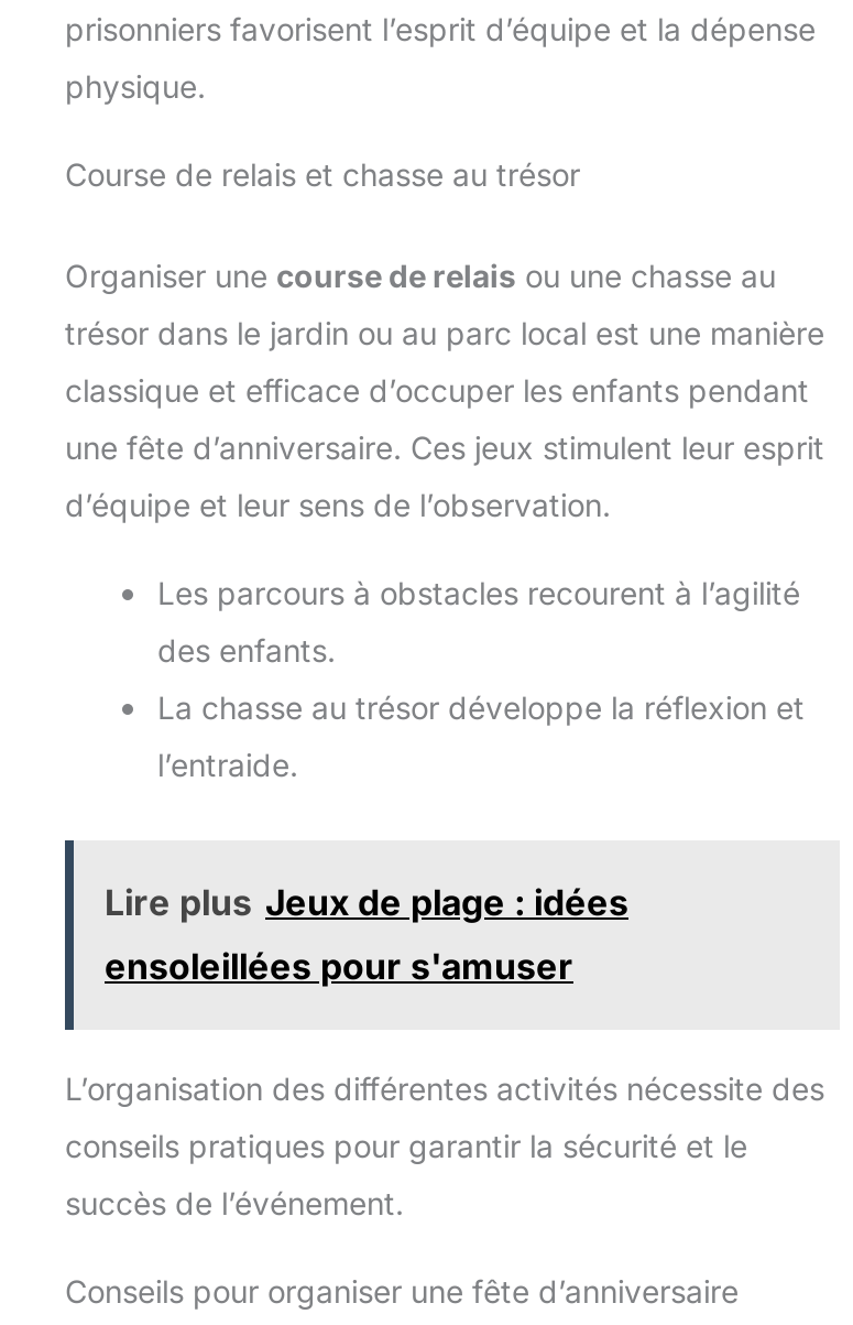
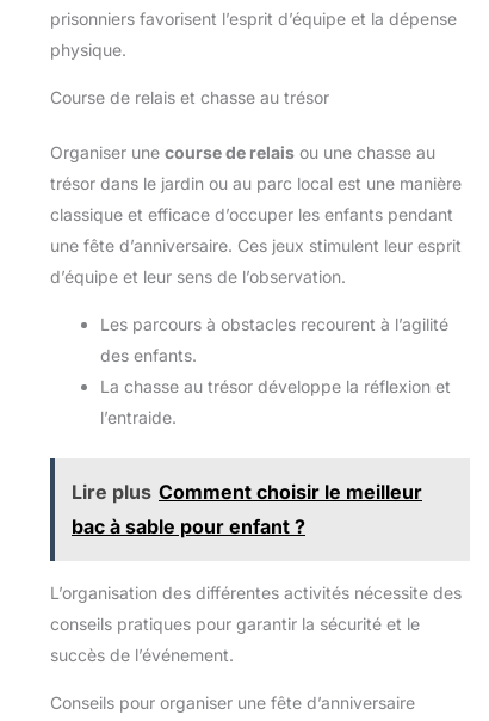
- Lire plus Jeux de plage : idées
- ensoleillées pour s'amuser
+ Lire plus Comment choisir le meilleur
+ bac à sable pour enfant ?
